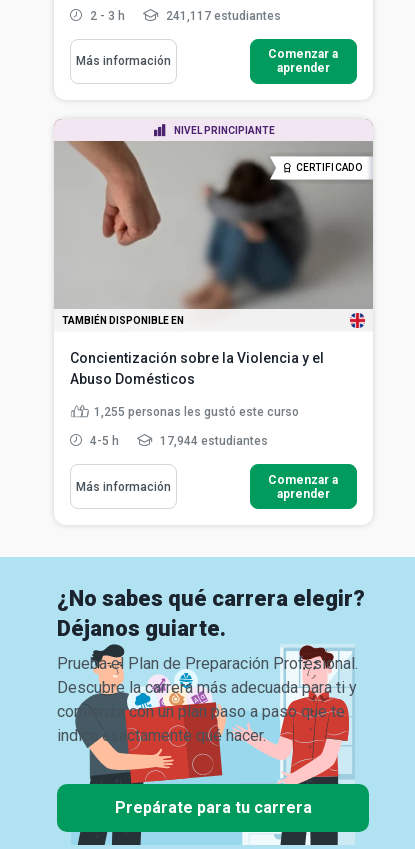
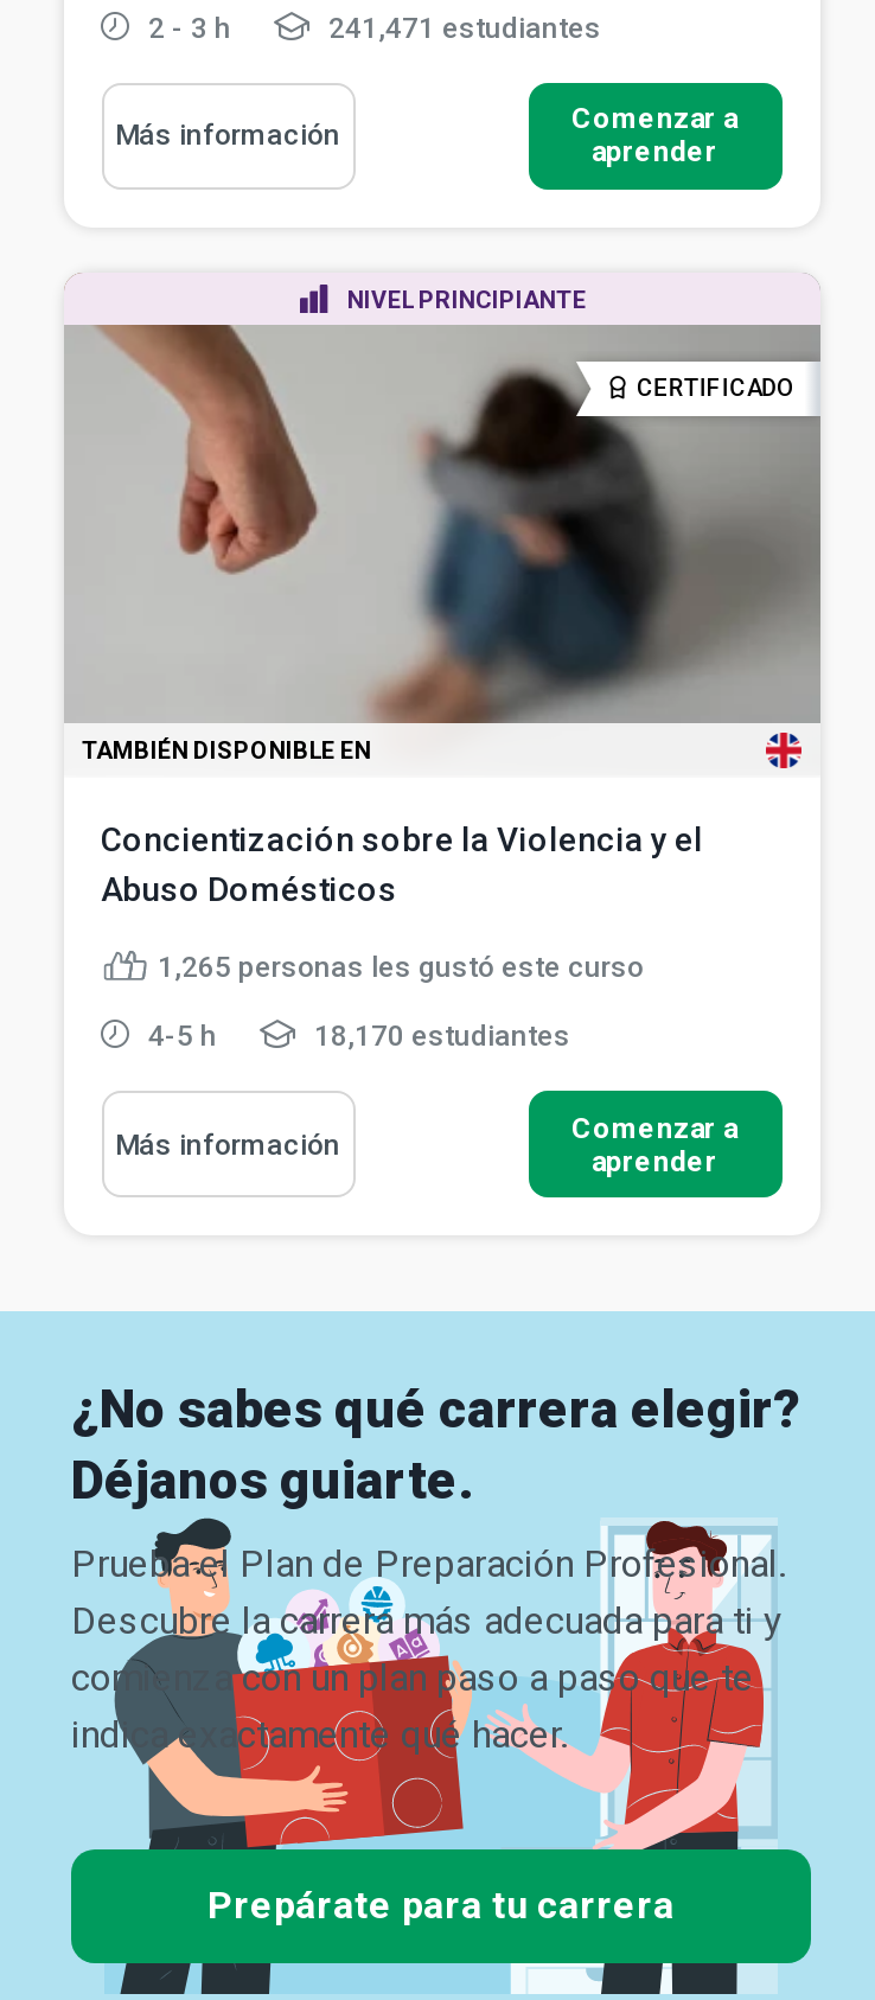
- 241,117 estudiantes
+ 241,471 estudiantes

- 1,255 personas les gustó este curso
+ 1,265 personas les gustó este curso

- 17,944 estudiantes
+ 18,170 estudiantes
